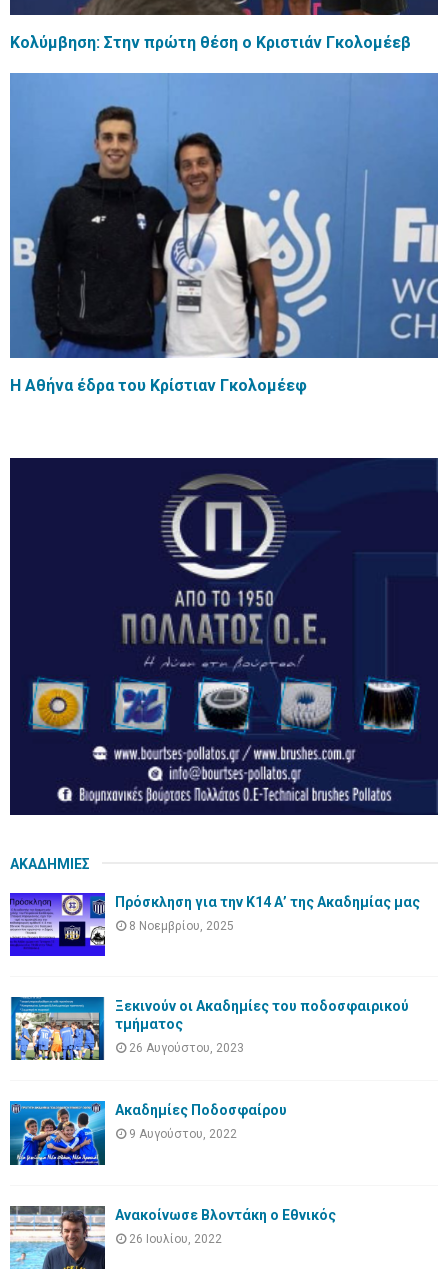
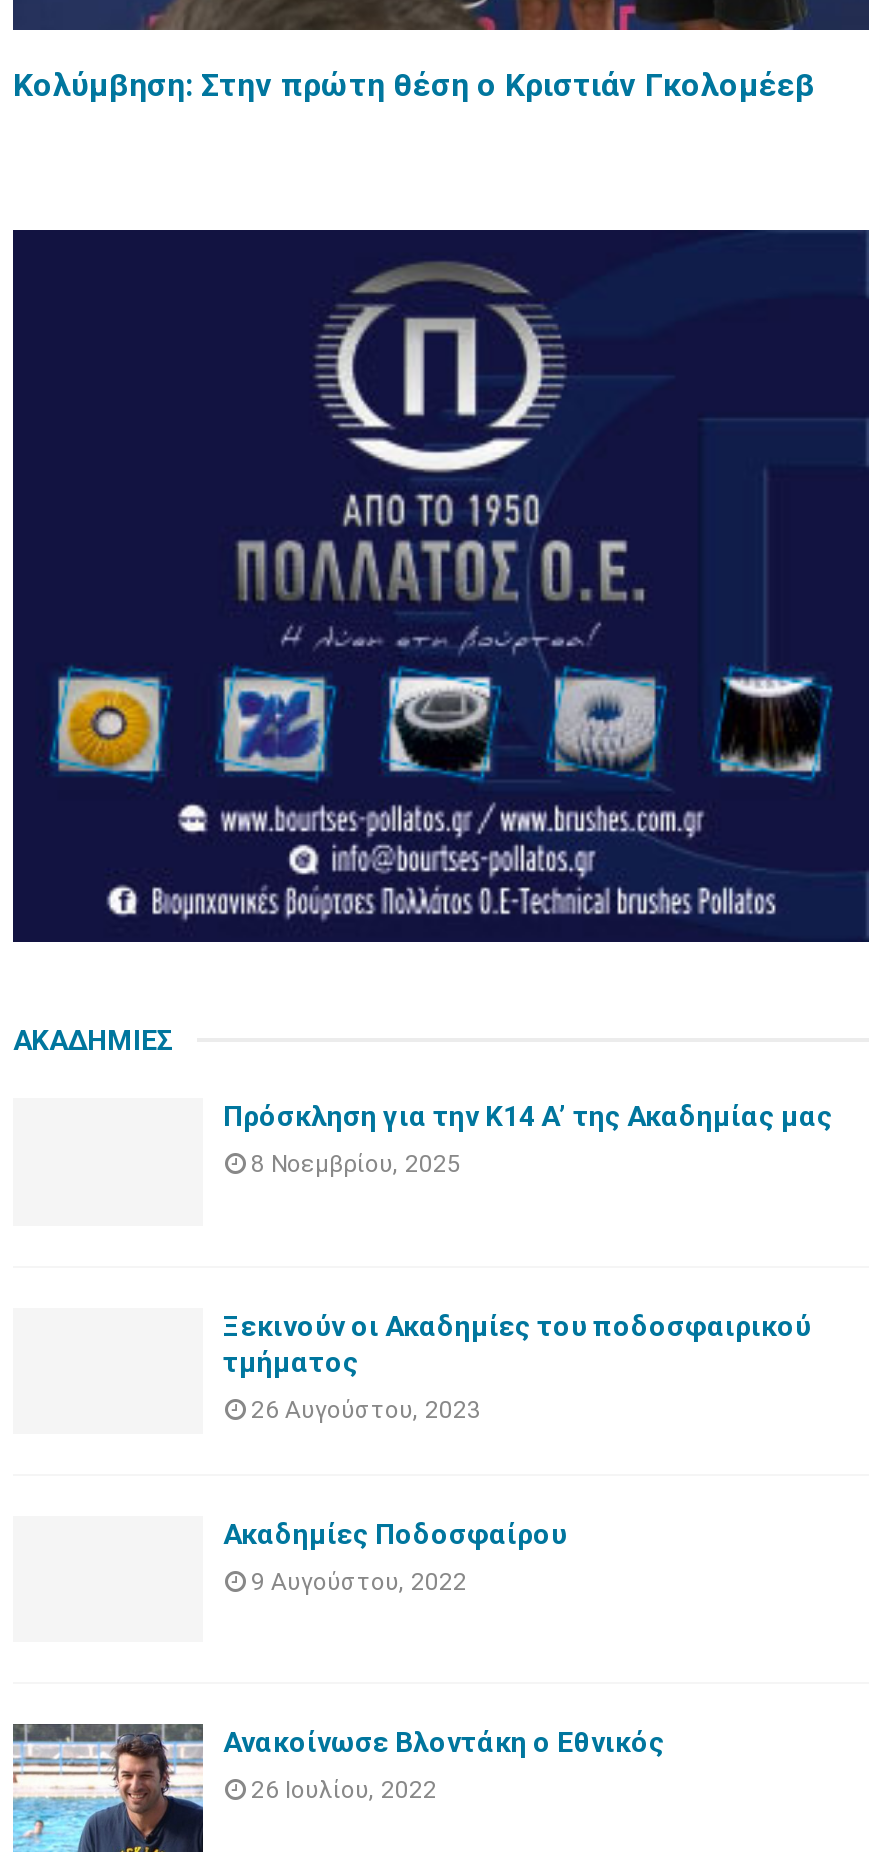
- [image]
- H Αθήνα έδρα του Κρίστιαν Γκολομέεφ

- [image]

- [image]

- [image]
